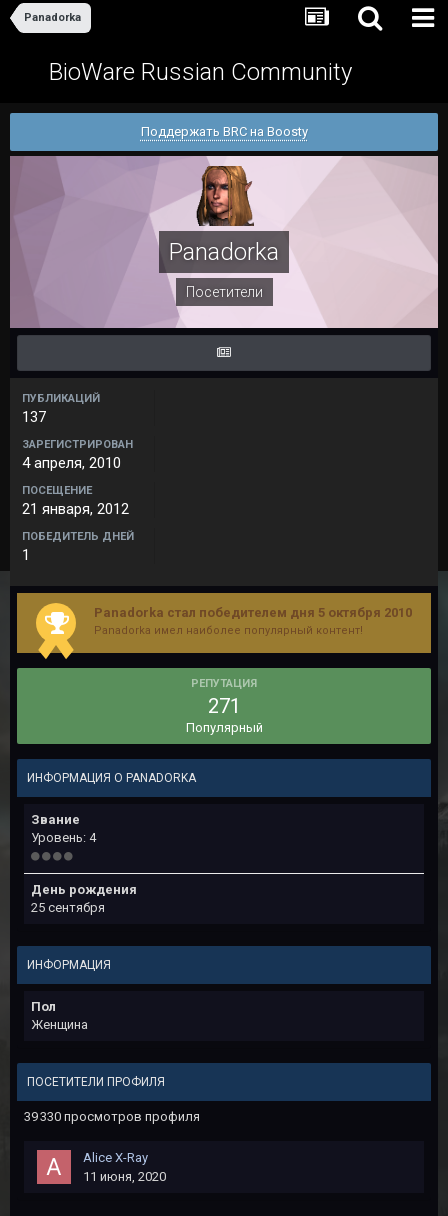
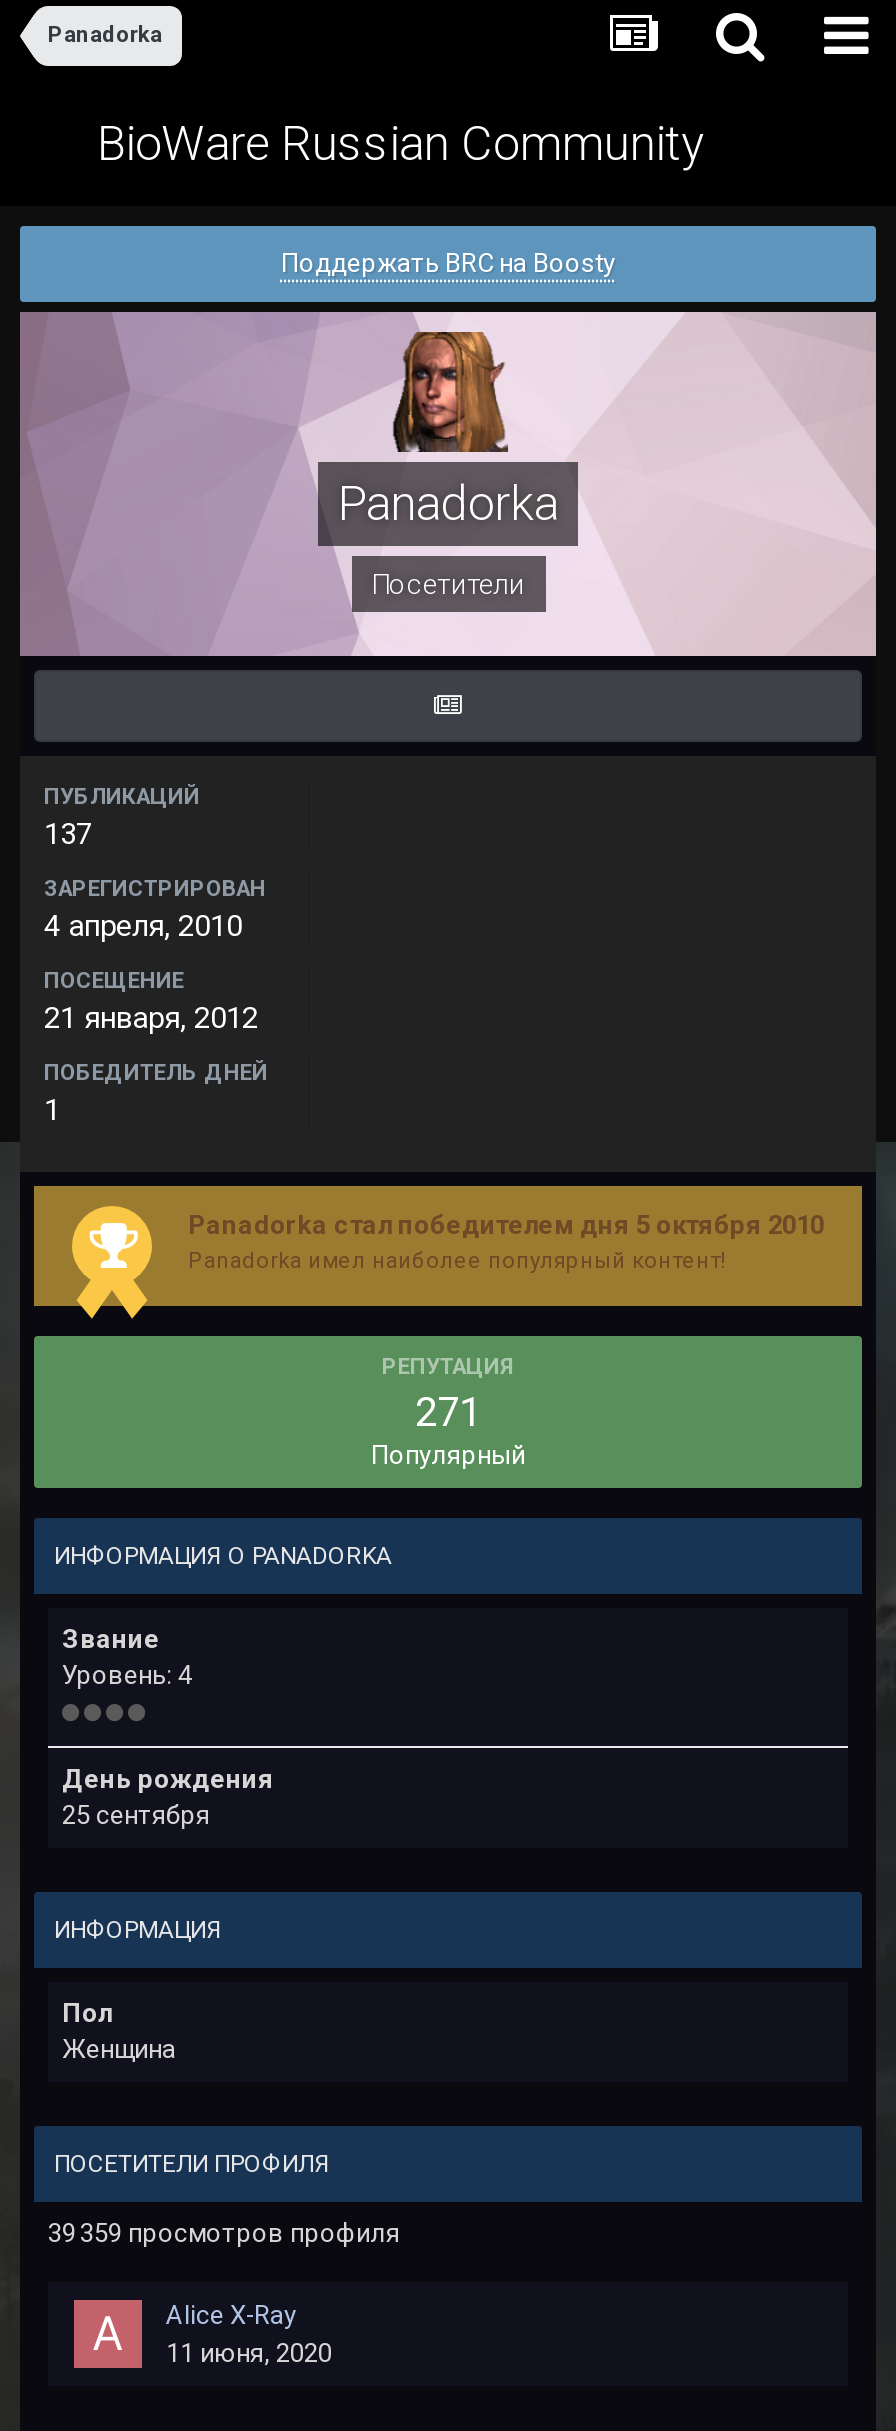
- 39 330 просмотров профиля
+ 39 359 просмотров профиля
